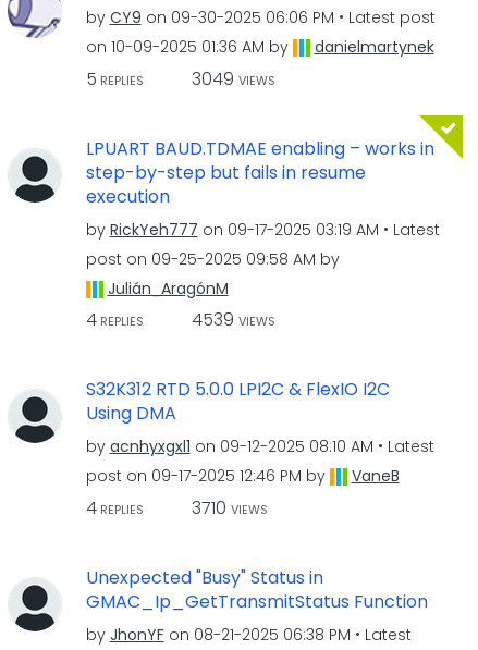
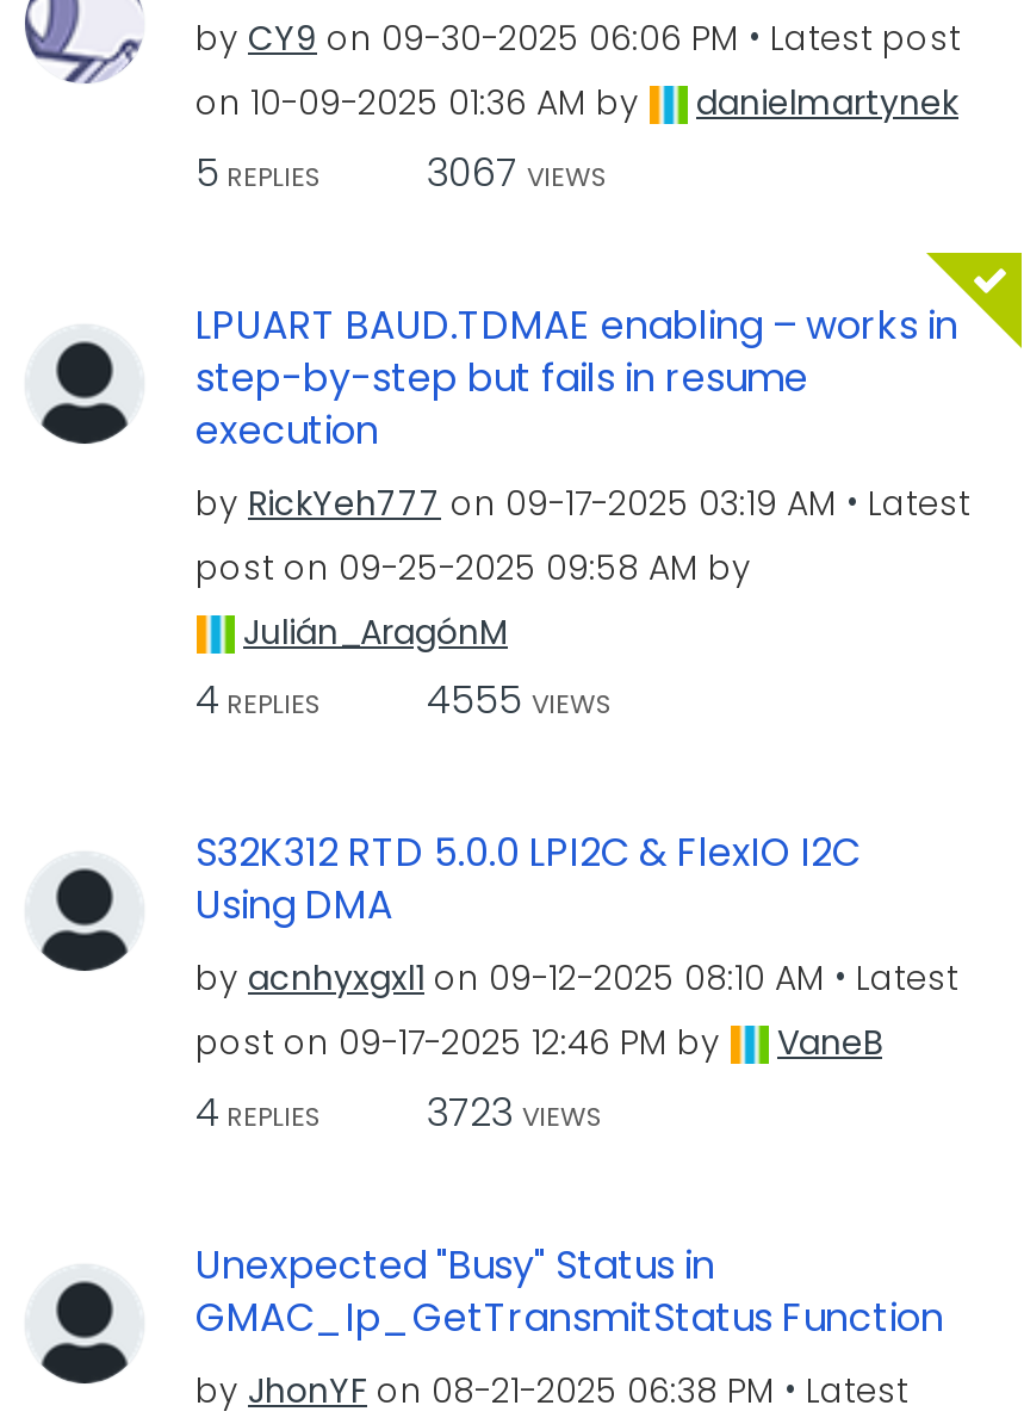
- 5 REPLIES 3049 VIEWS
+ 5 REPLIES 3067 VIEWS

- 4 REPLIES 4539 VIEWS
+ 4 REPLIES 4555 VIEWS

- 4 REPLIES 3710 VIEWS
+ 4 REPLIES 3723 VIEWS
